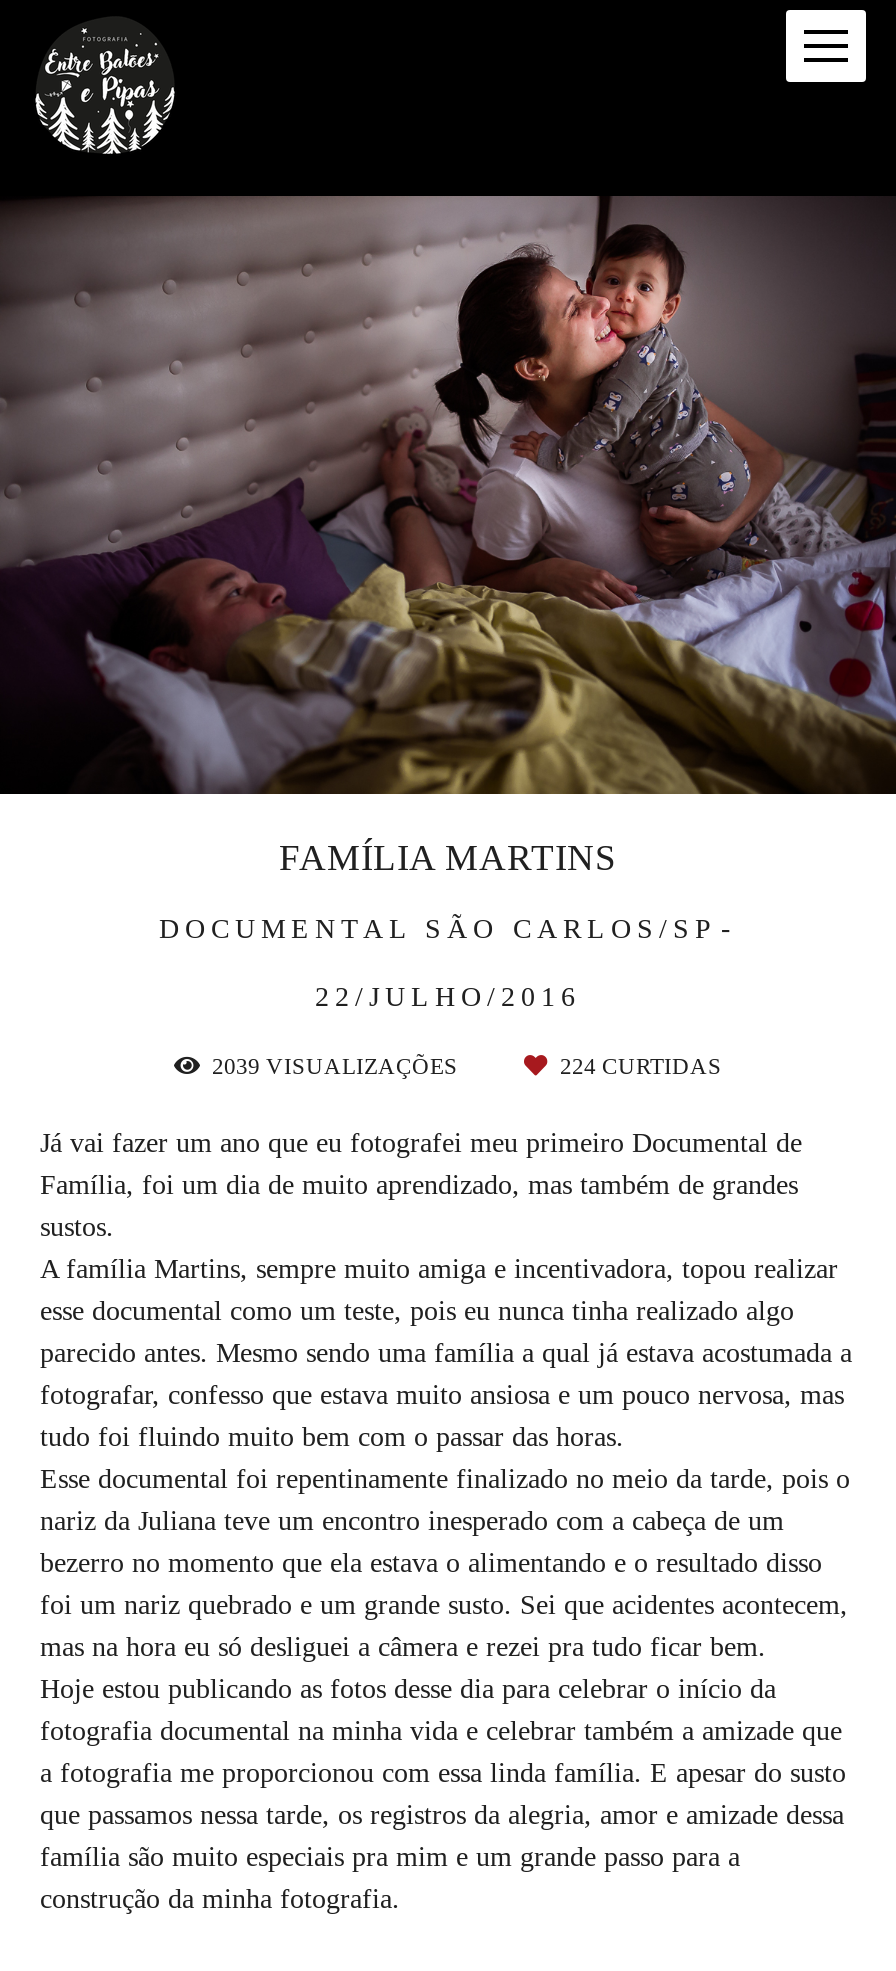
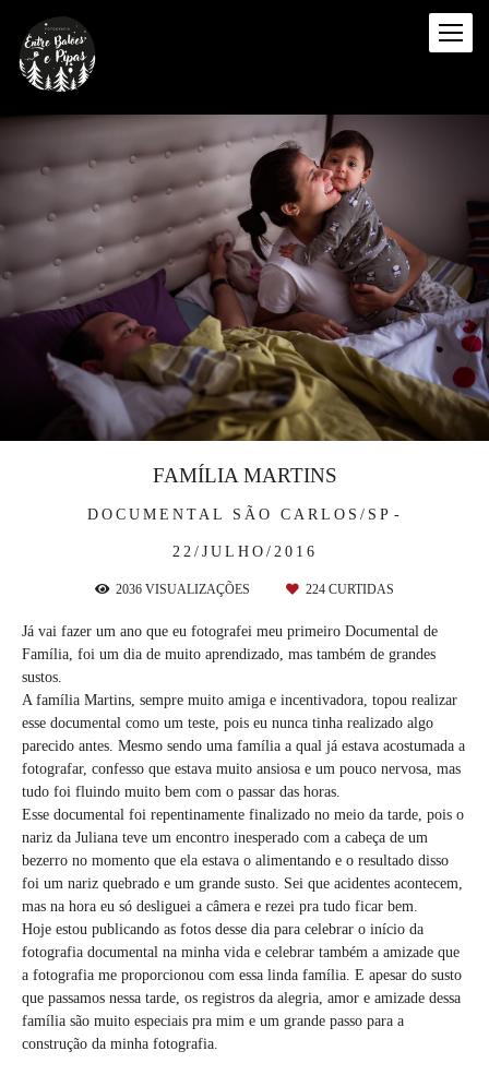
- 2039 VISUALIZAÇÕES
+ 2036 VISUALIZAÇÕES
